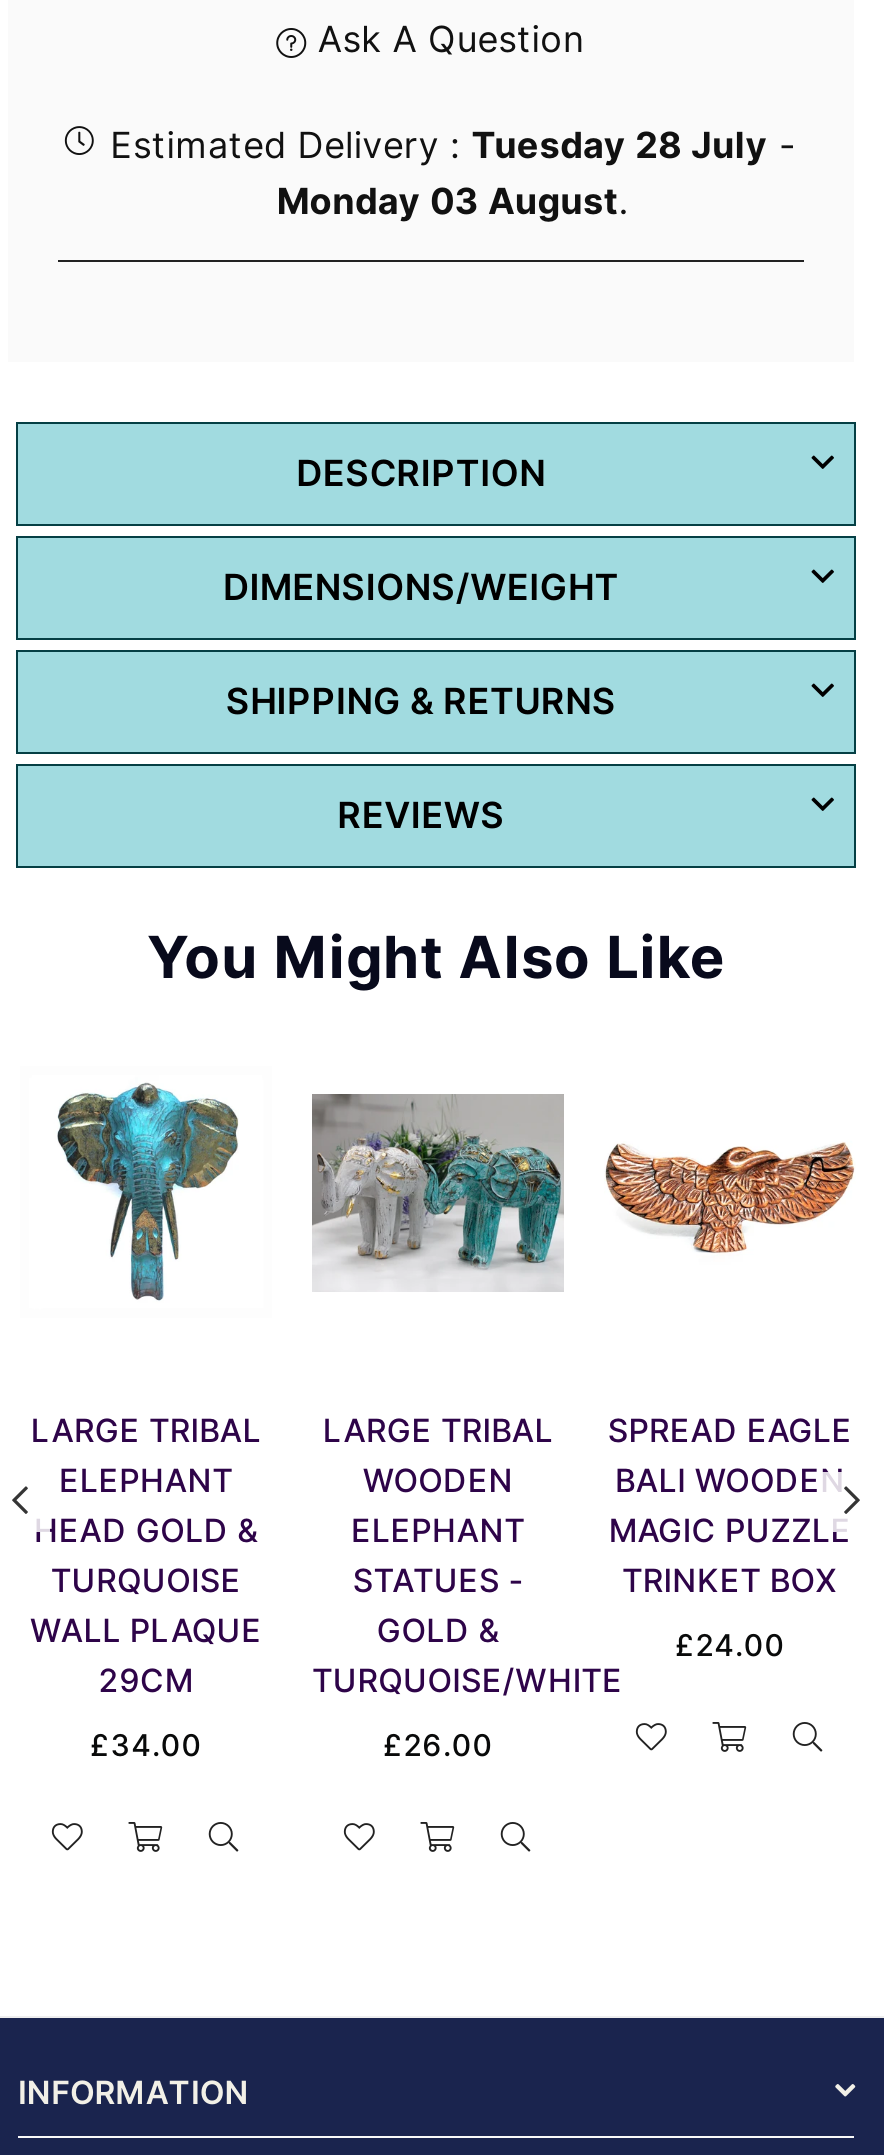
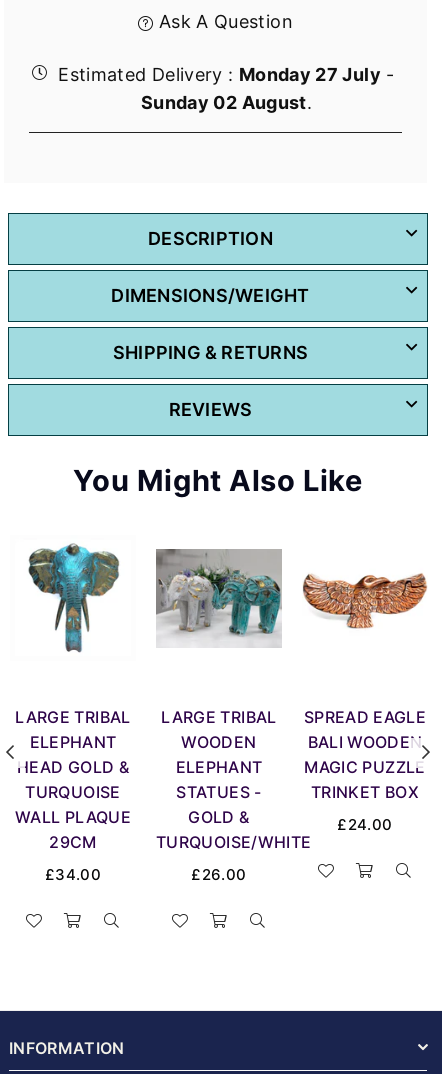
- Estimated Delivery : Tuesday 28 July -
+ Estimated Delivery : Monday 27 July -

- Monday 03 August.
+ Sunday 02 August.
